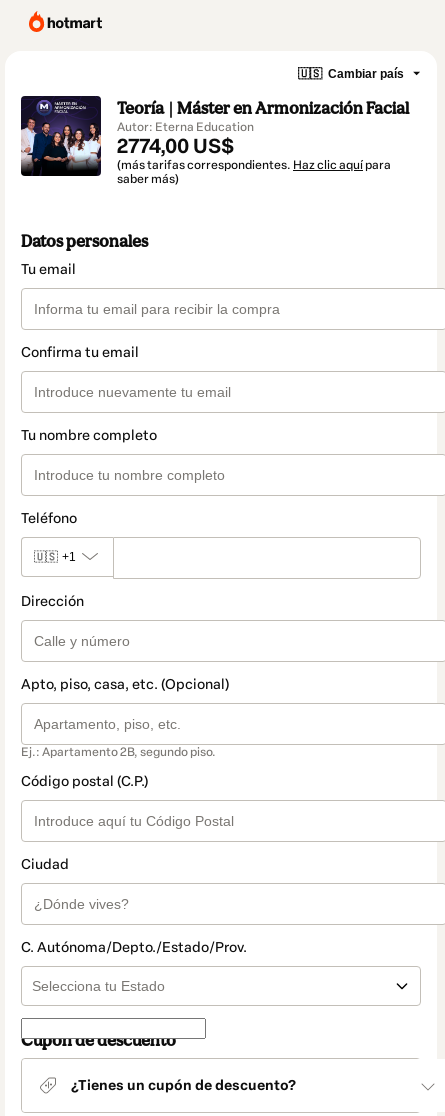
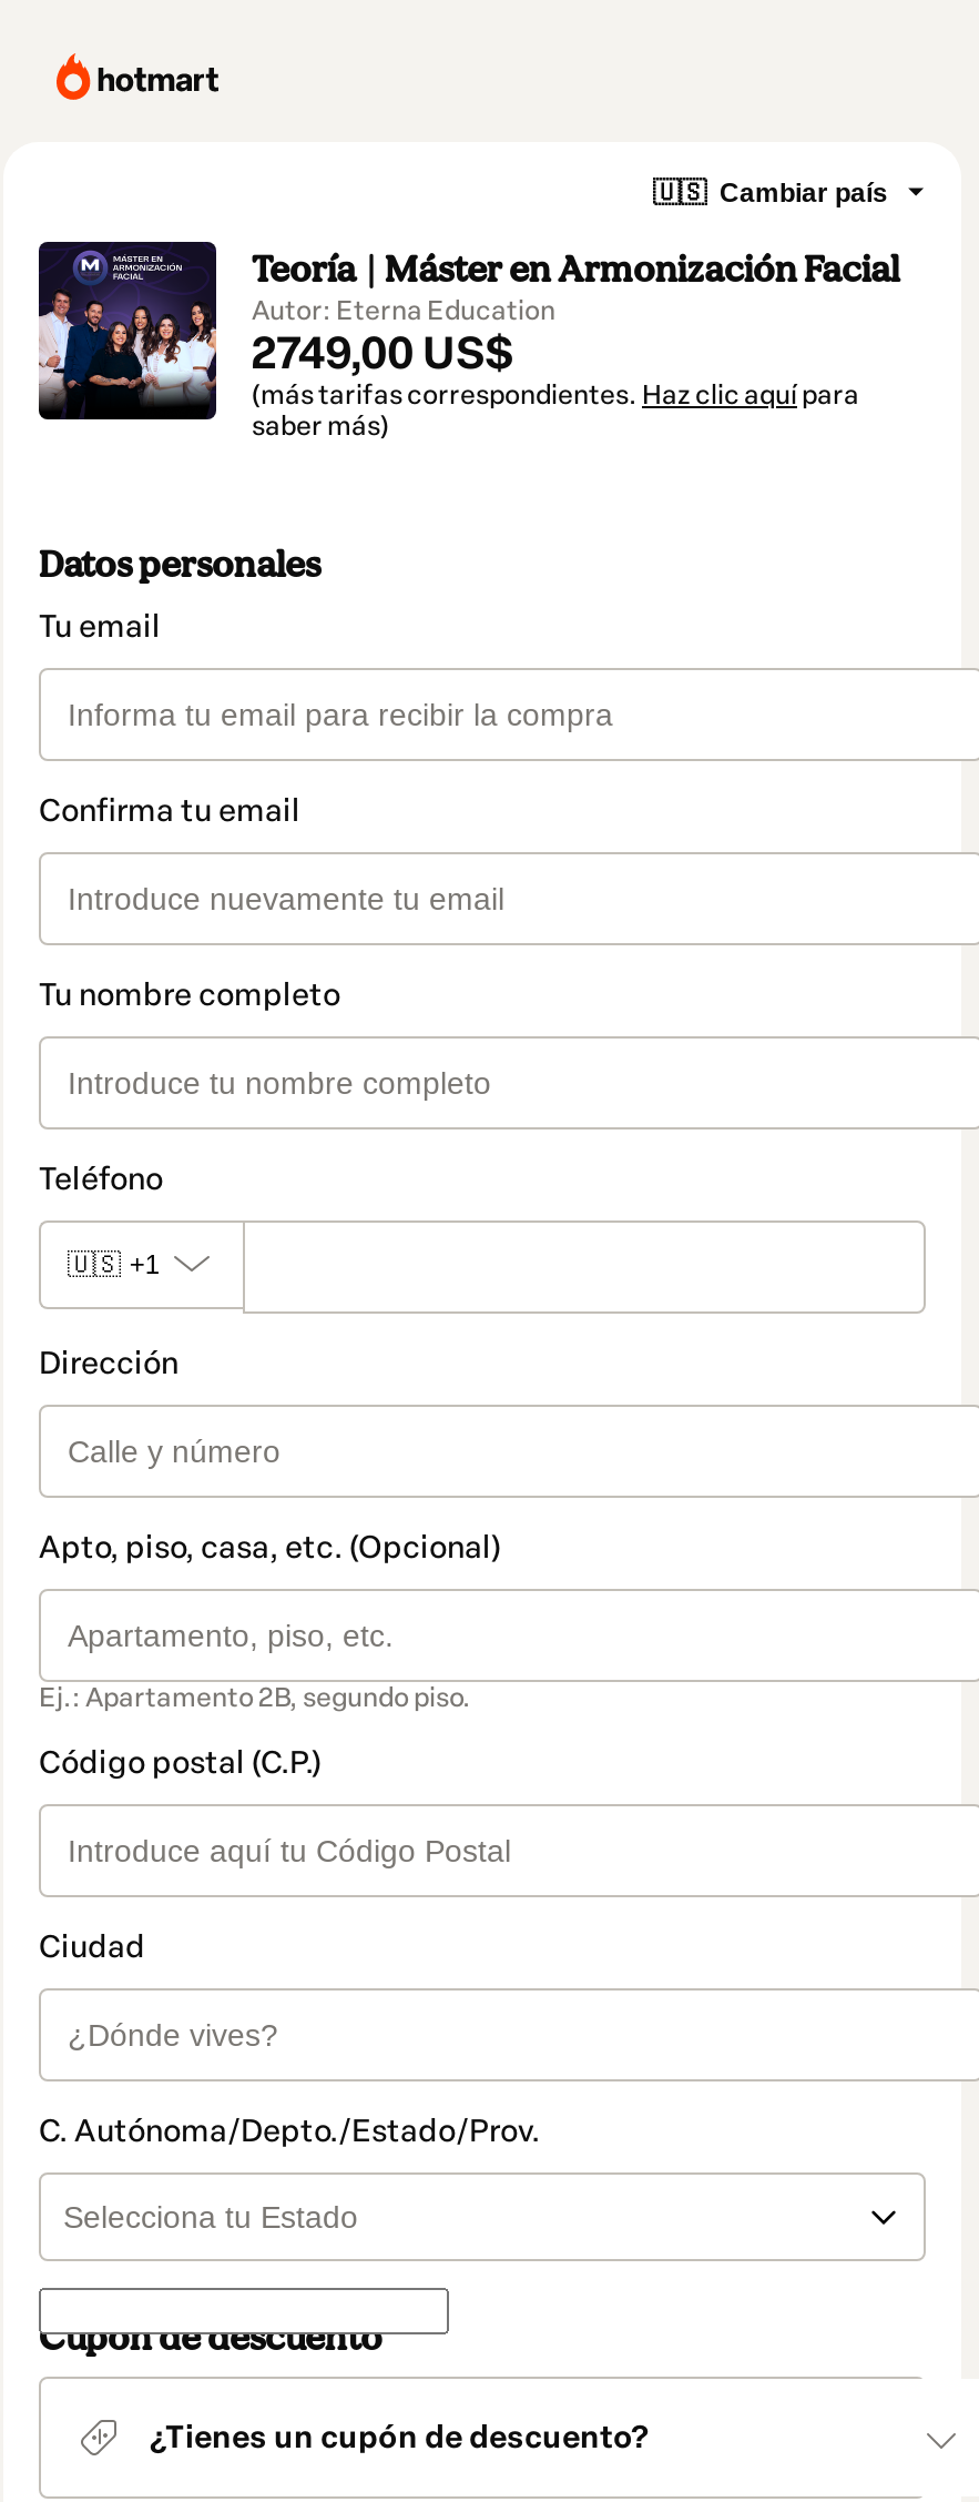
- 2774,00 US$
+ 2749,00 US$
